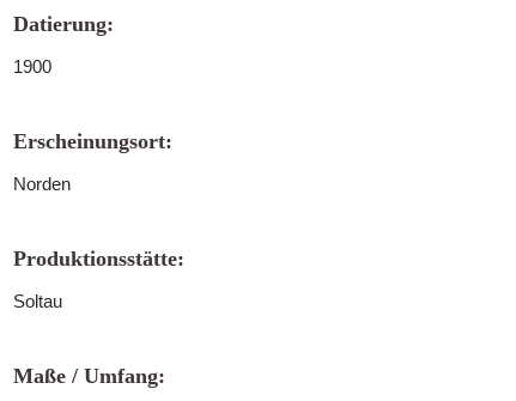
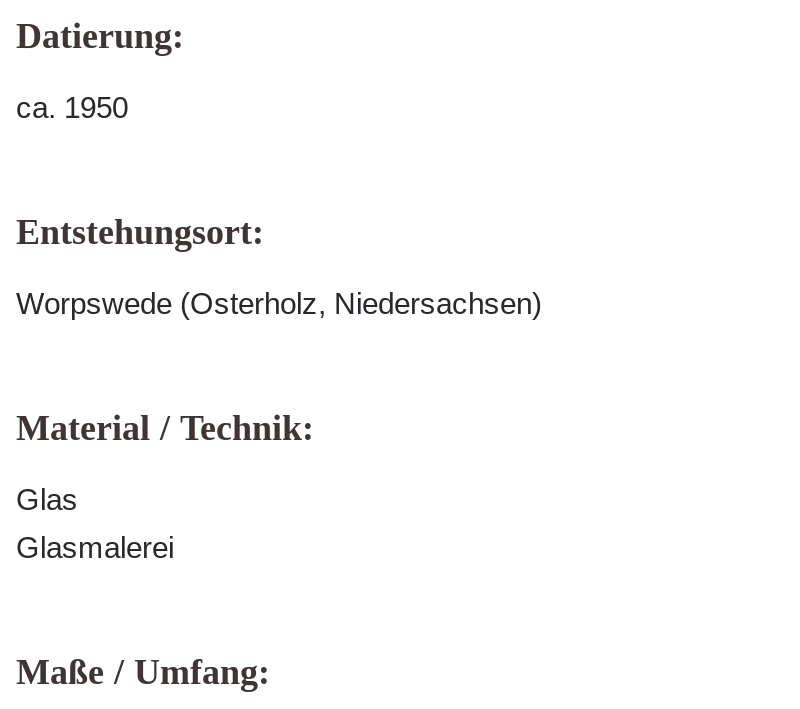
- 1900
+ ca. 1950

- Erscheinungsort:
+ Entstehungsort:

- Norden
+ Worpswede (Osterholz, Niedersachsen)

- Produktionsstätte:
+ Material / Technik:

- Soltau
+ Glas
+ Glasmalerei
